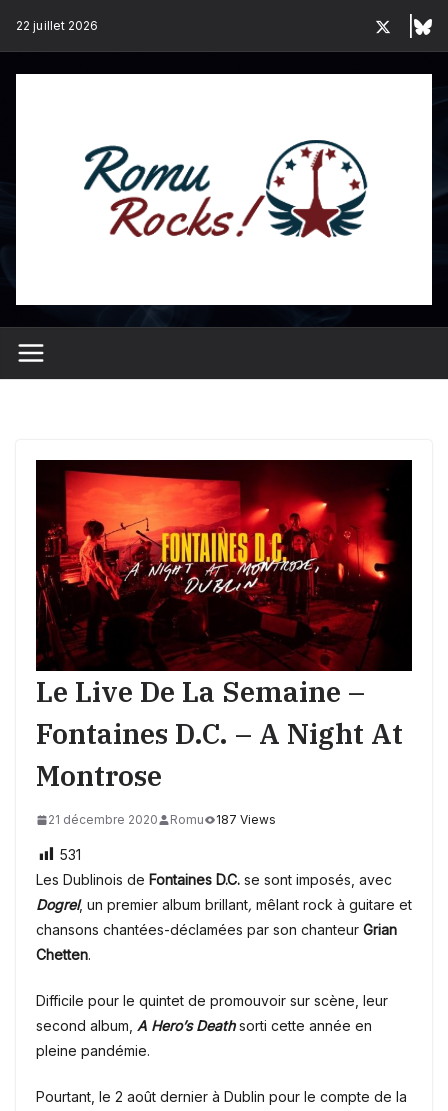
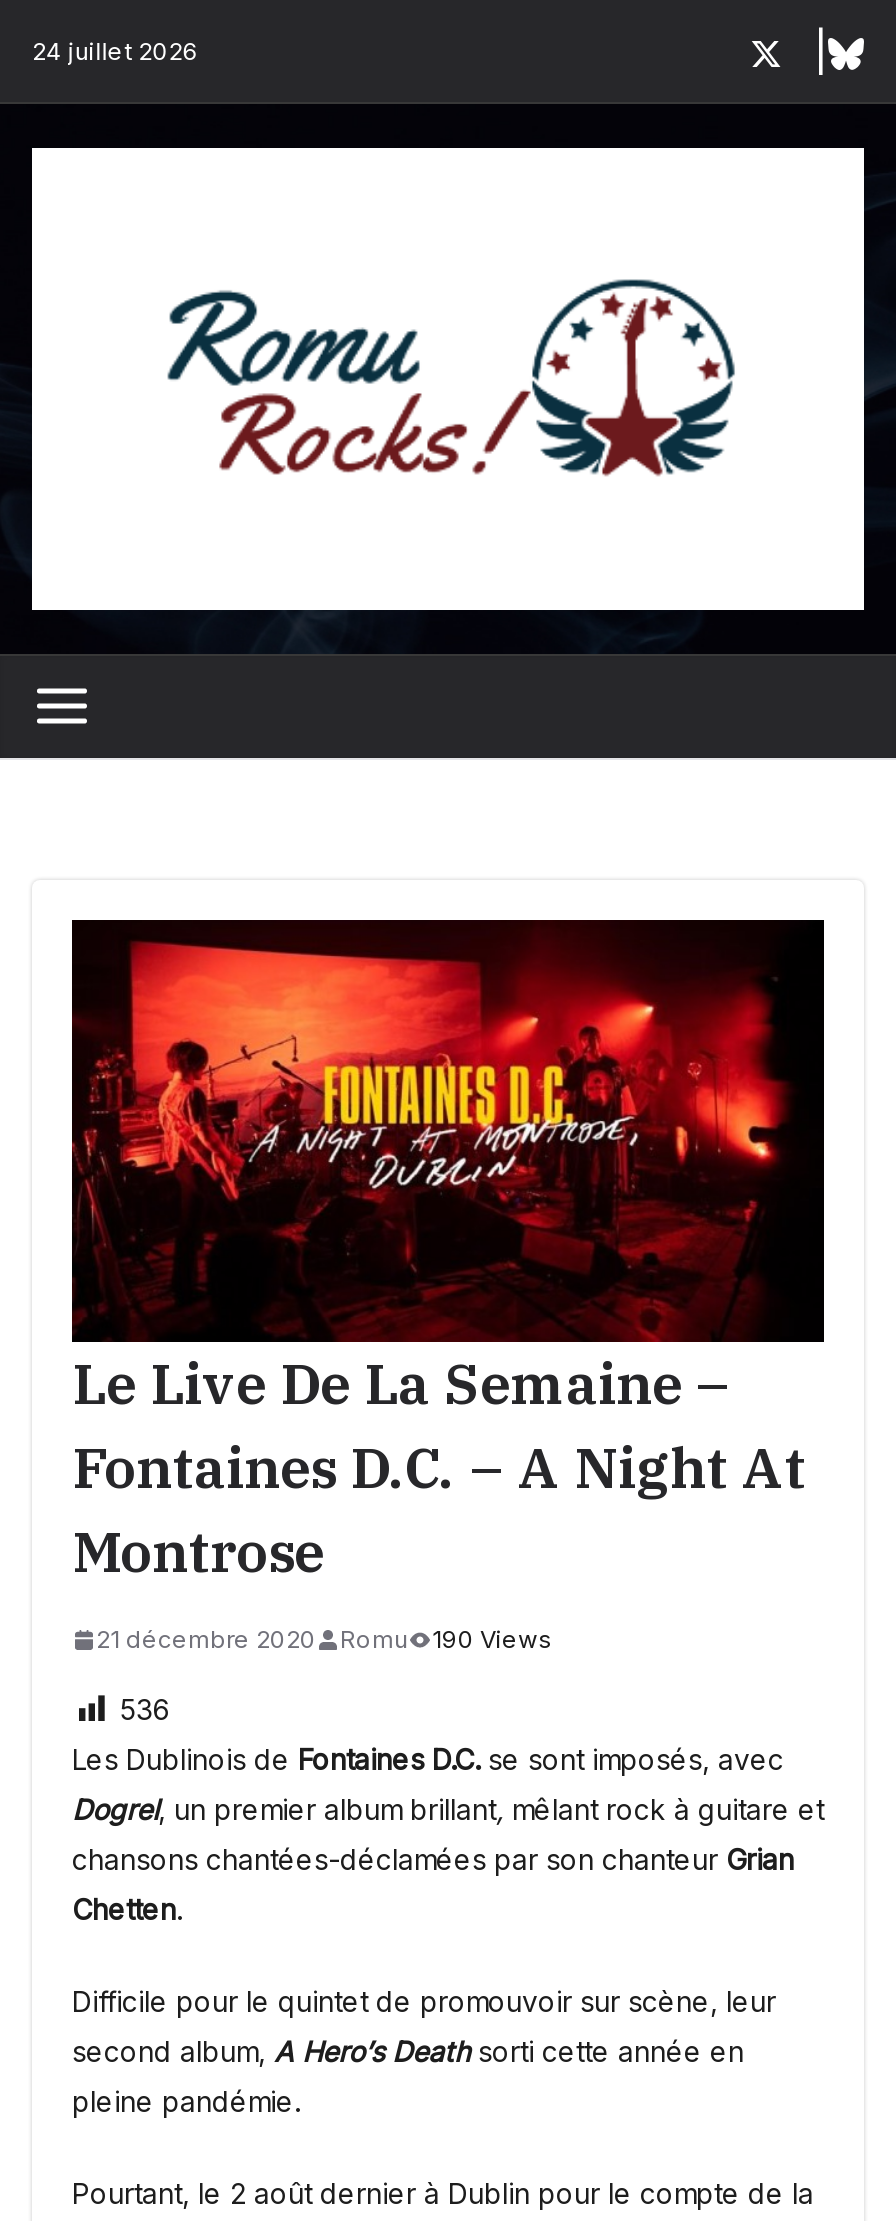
- 22 juillet 2026
+ 24 juillet 2026

- 21 décembre 2020 Romu 187 Views
+ 21 décembre 2020 Romu 190 Views

- 531
+ 536
